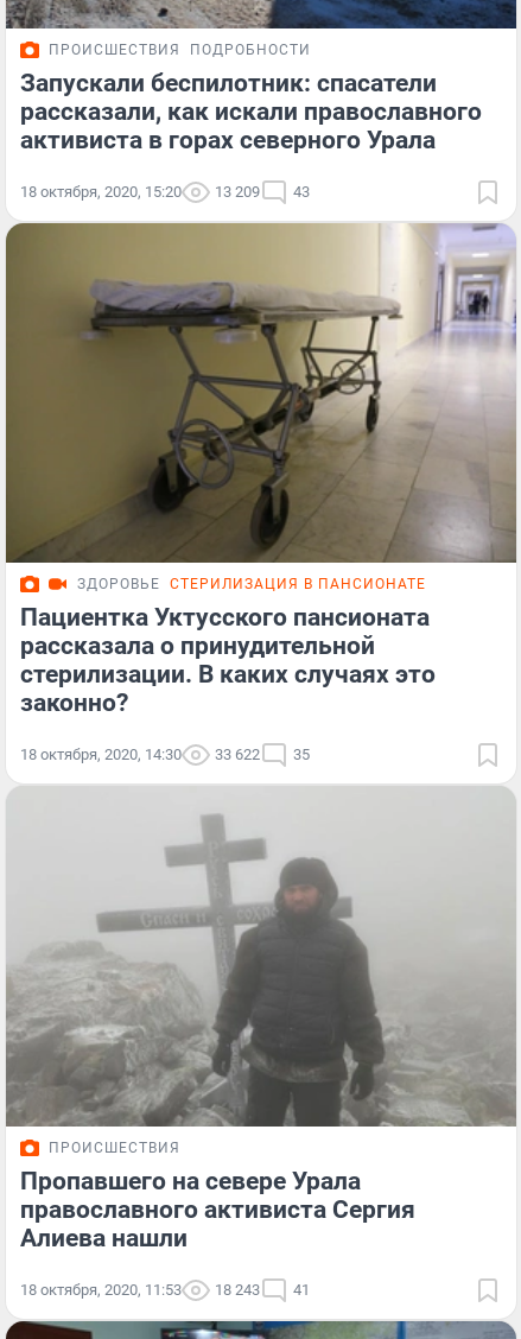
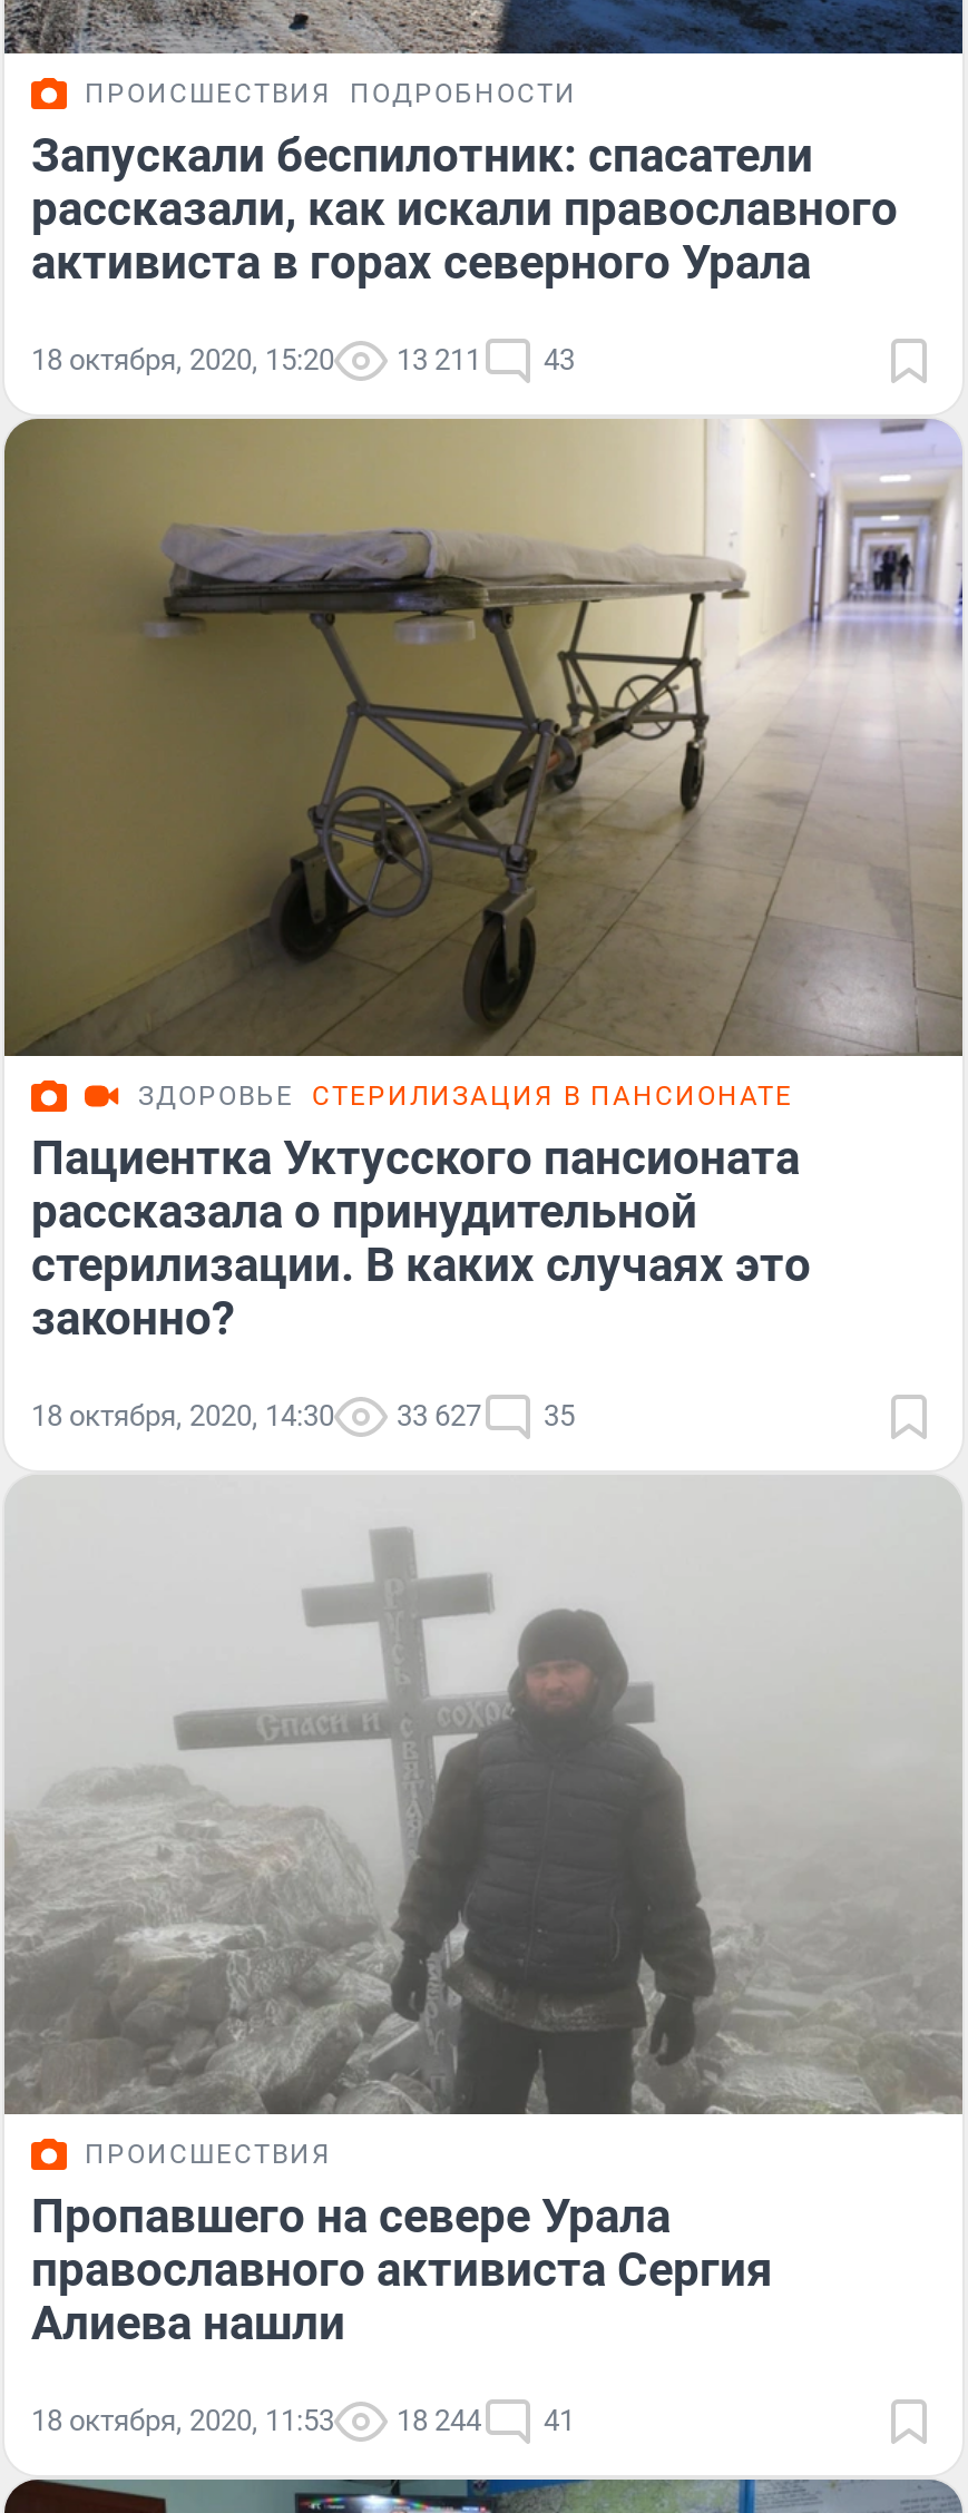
- 18 октября, 2020, 15:20 13 209 43
+ 18 октября, 2020, 15:20 13 211 43

- 18 октября, 2020, 14:30 33 622 35
+ 18 октября, 2020, 14:30 33 627 35

- 18 октября, 2020, 11:53 18 243 41
+ 18 октября, 2020, 11:53 18 244 41
